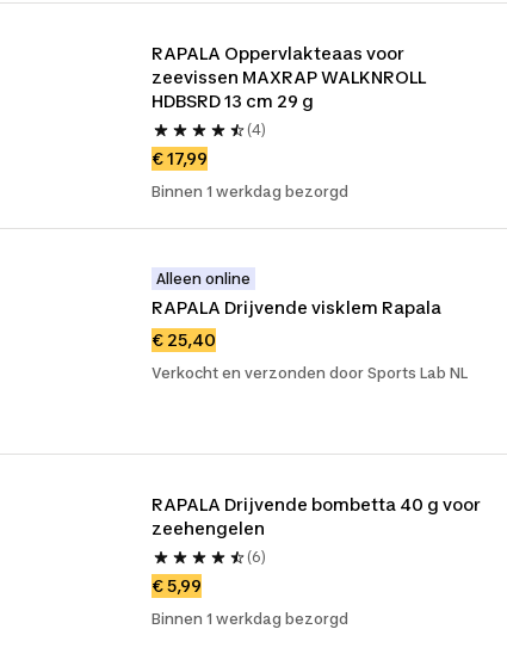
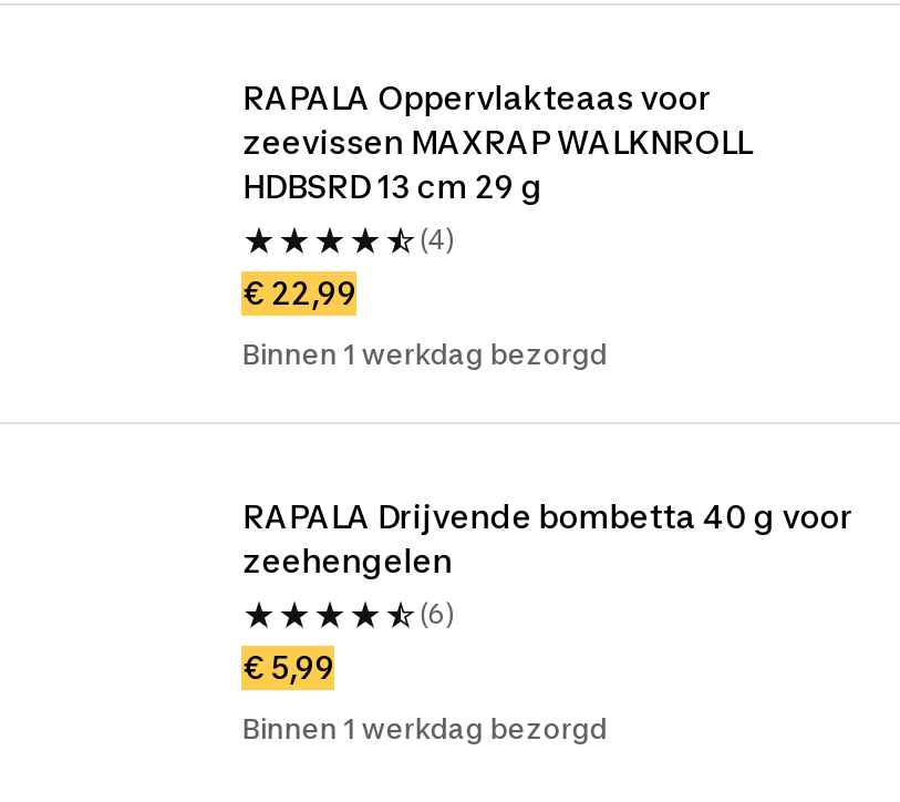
- € 17,99
+ € 22,99

- Alleen online
- RAPALA Drijvende visklem Rapala
- € 25,40
- Verkocht en verzonden door Sports Lab NL
